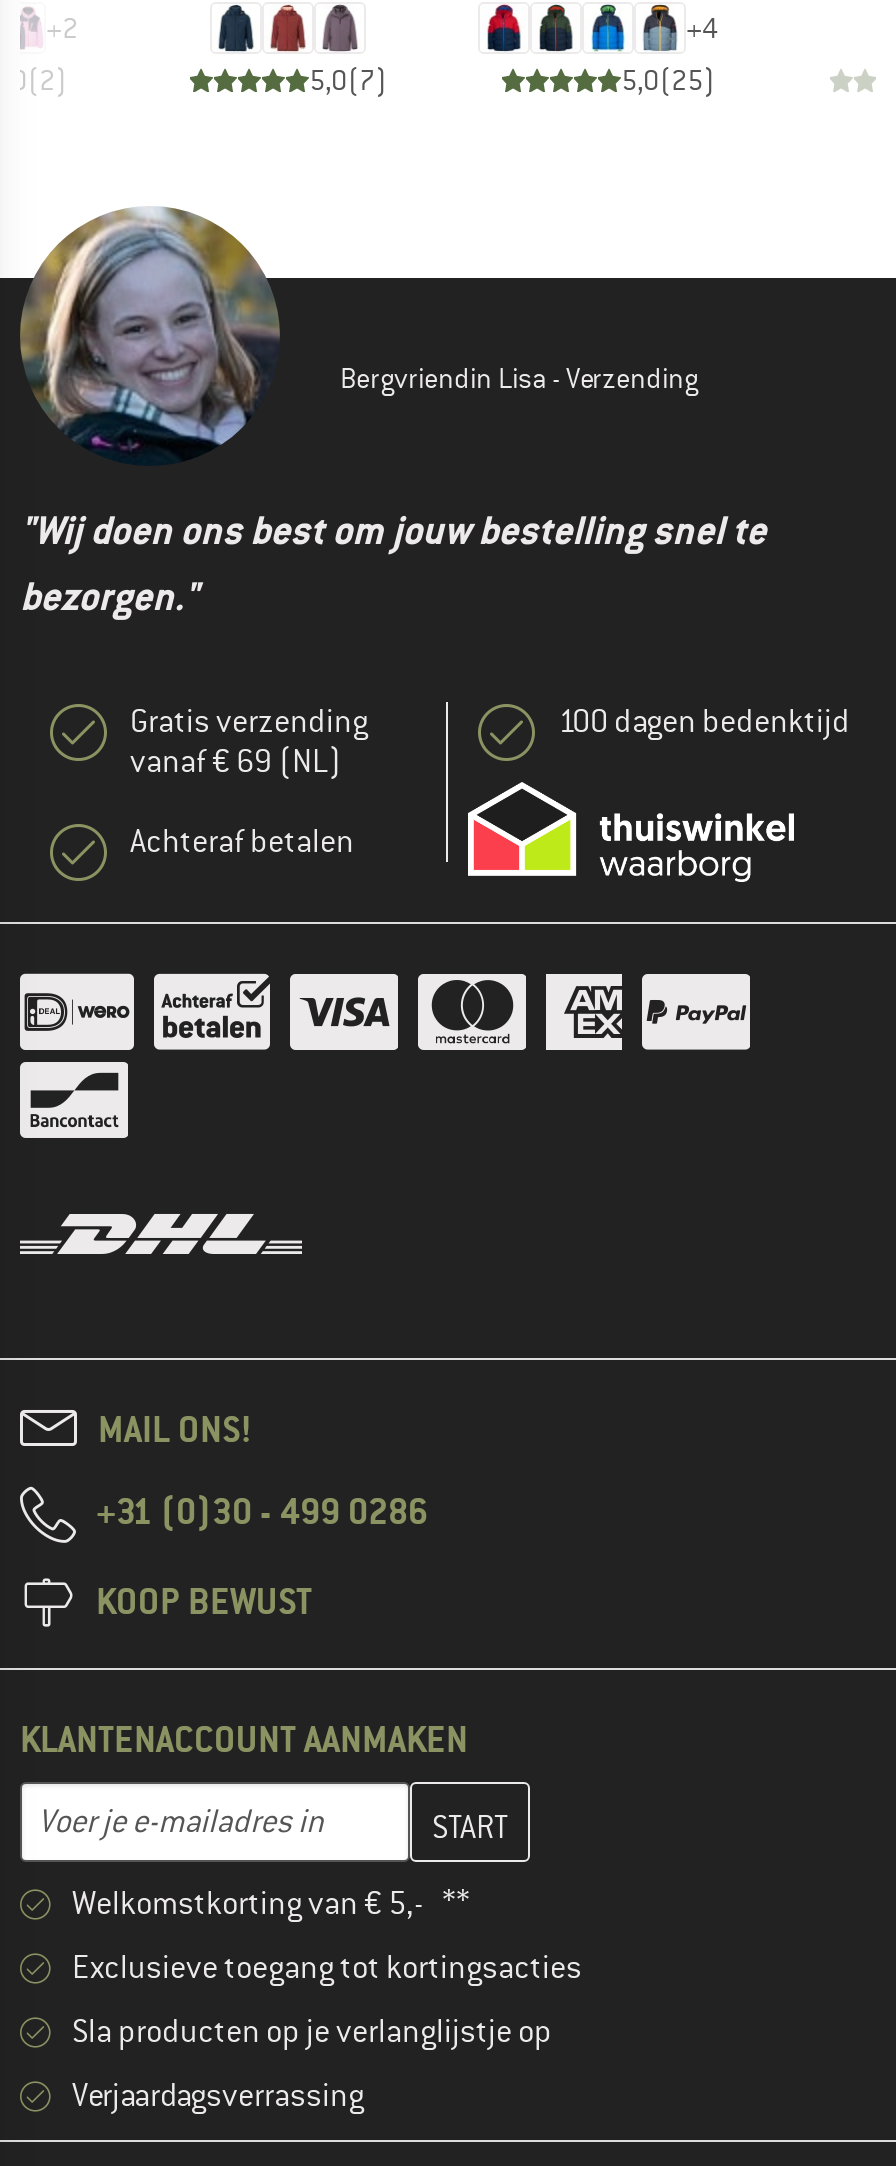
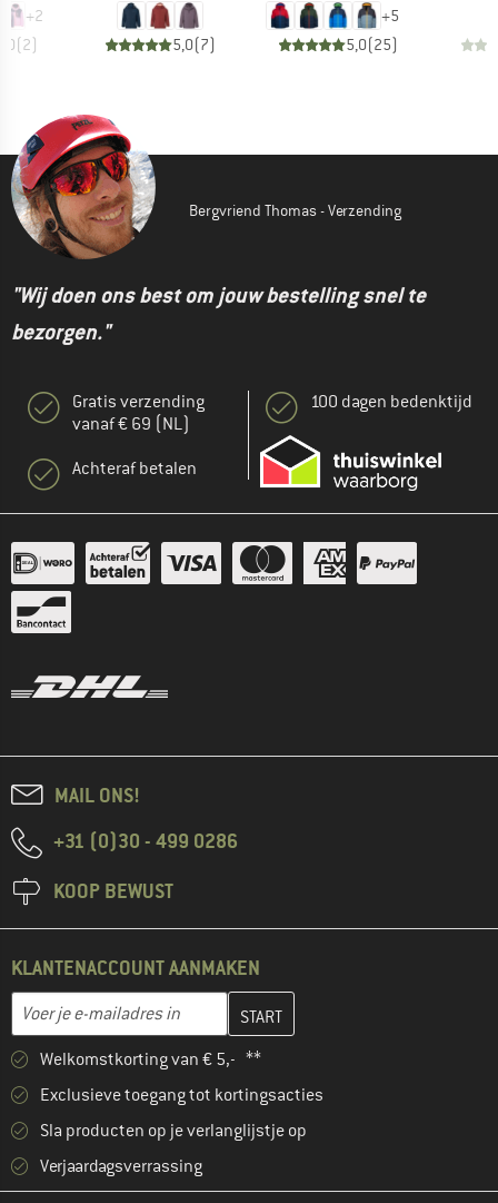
- +4
+ +5

- [image]
- Bergvriendin Lisa - Verzending
+ [image]
+ Bergvriend Thomas - Verzending
